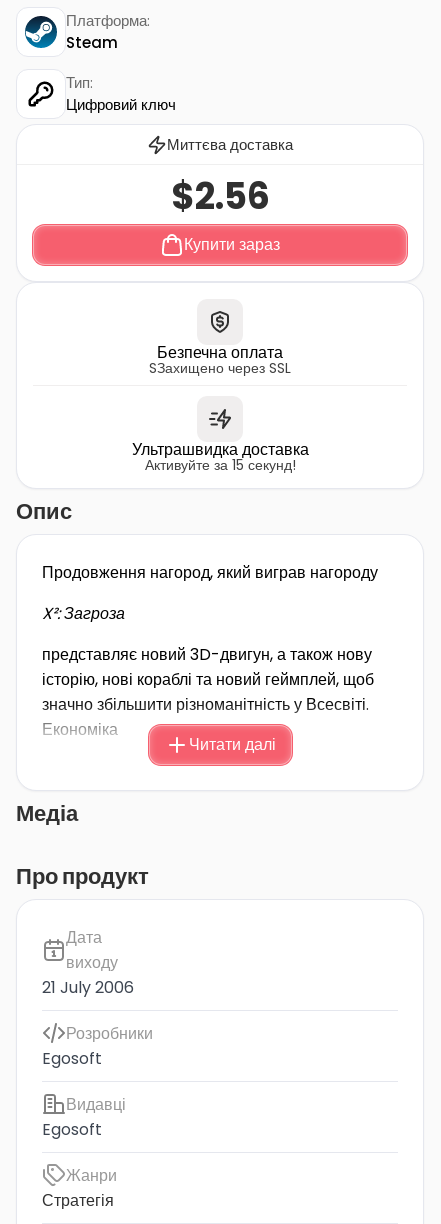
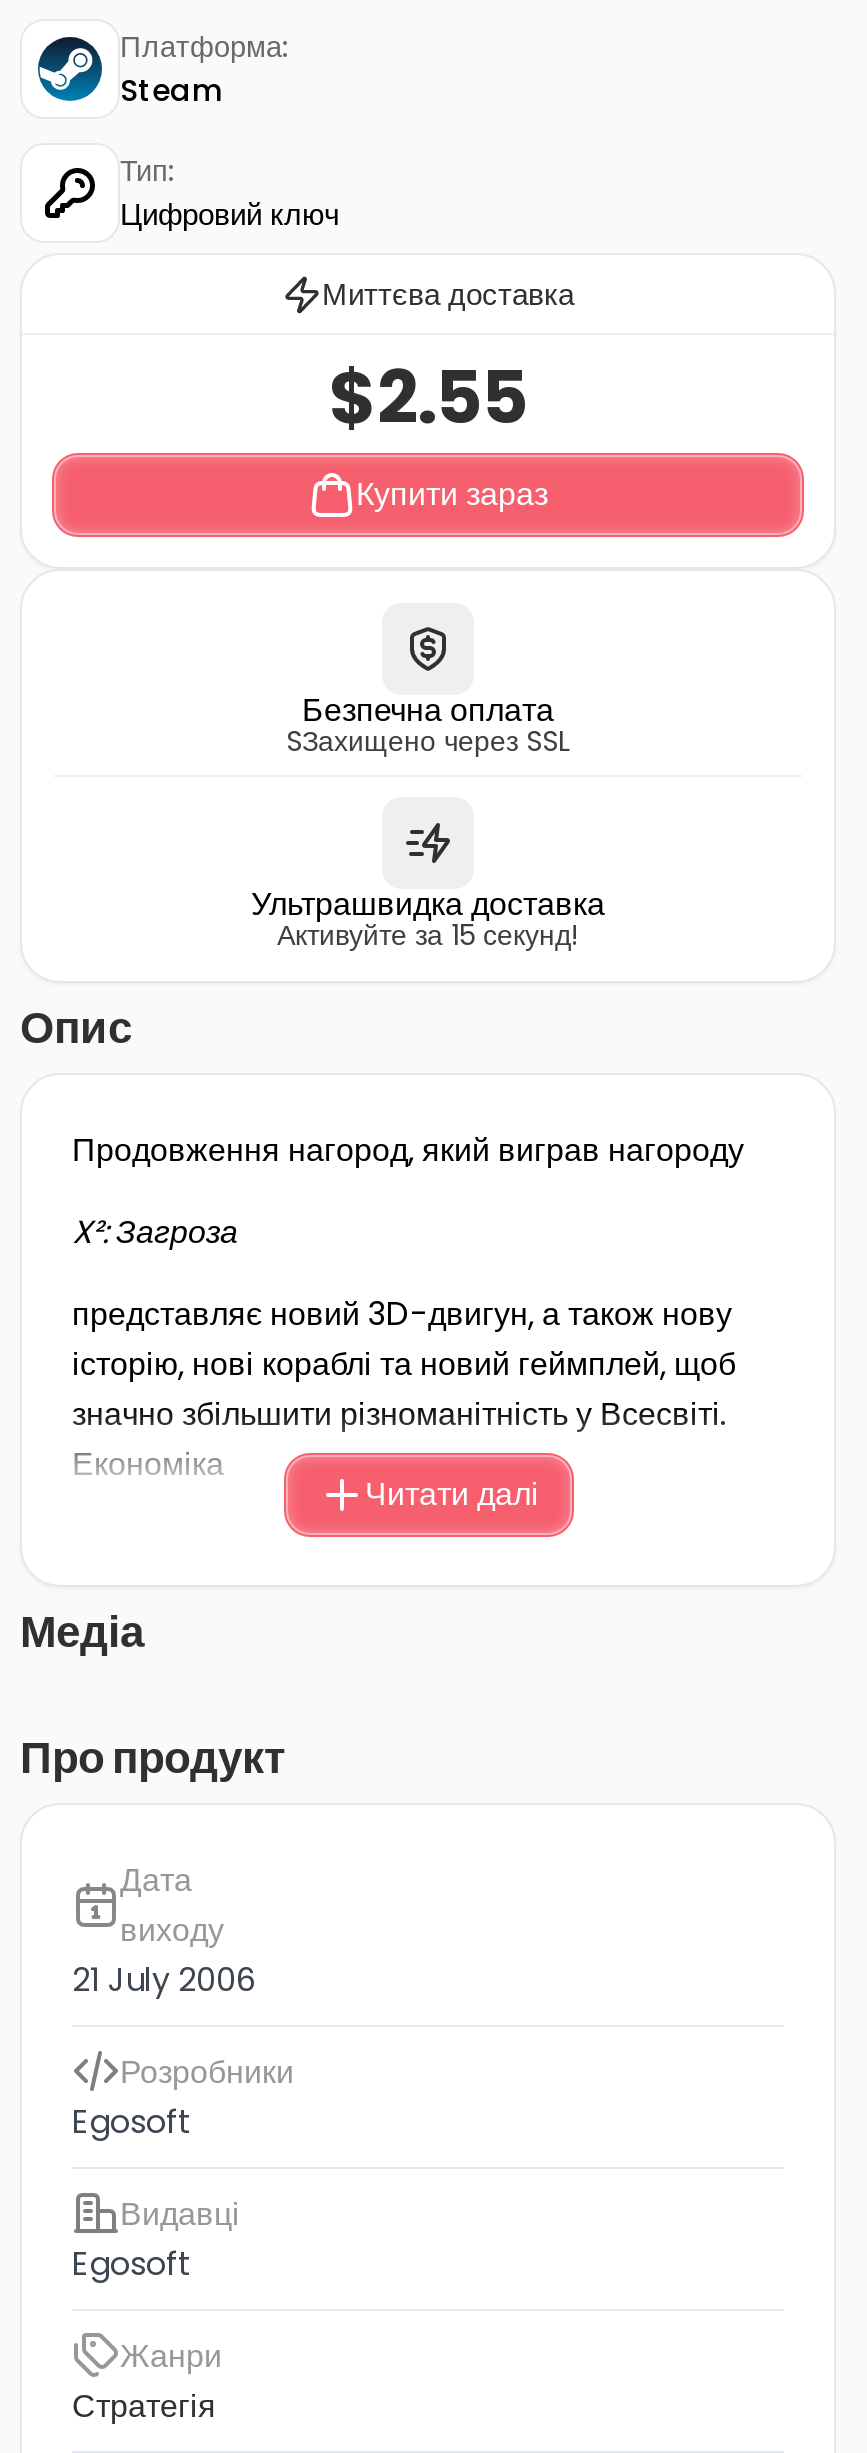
- $2.56
+ $2.55
